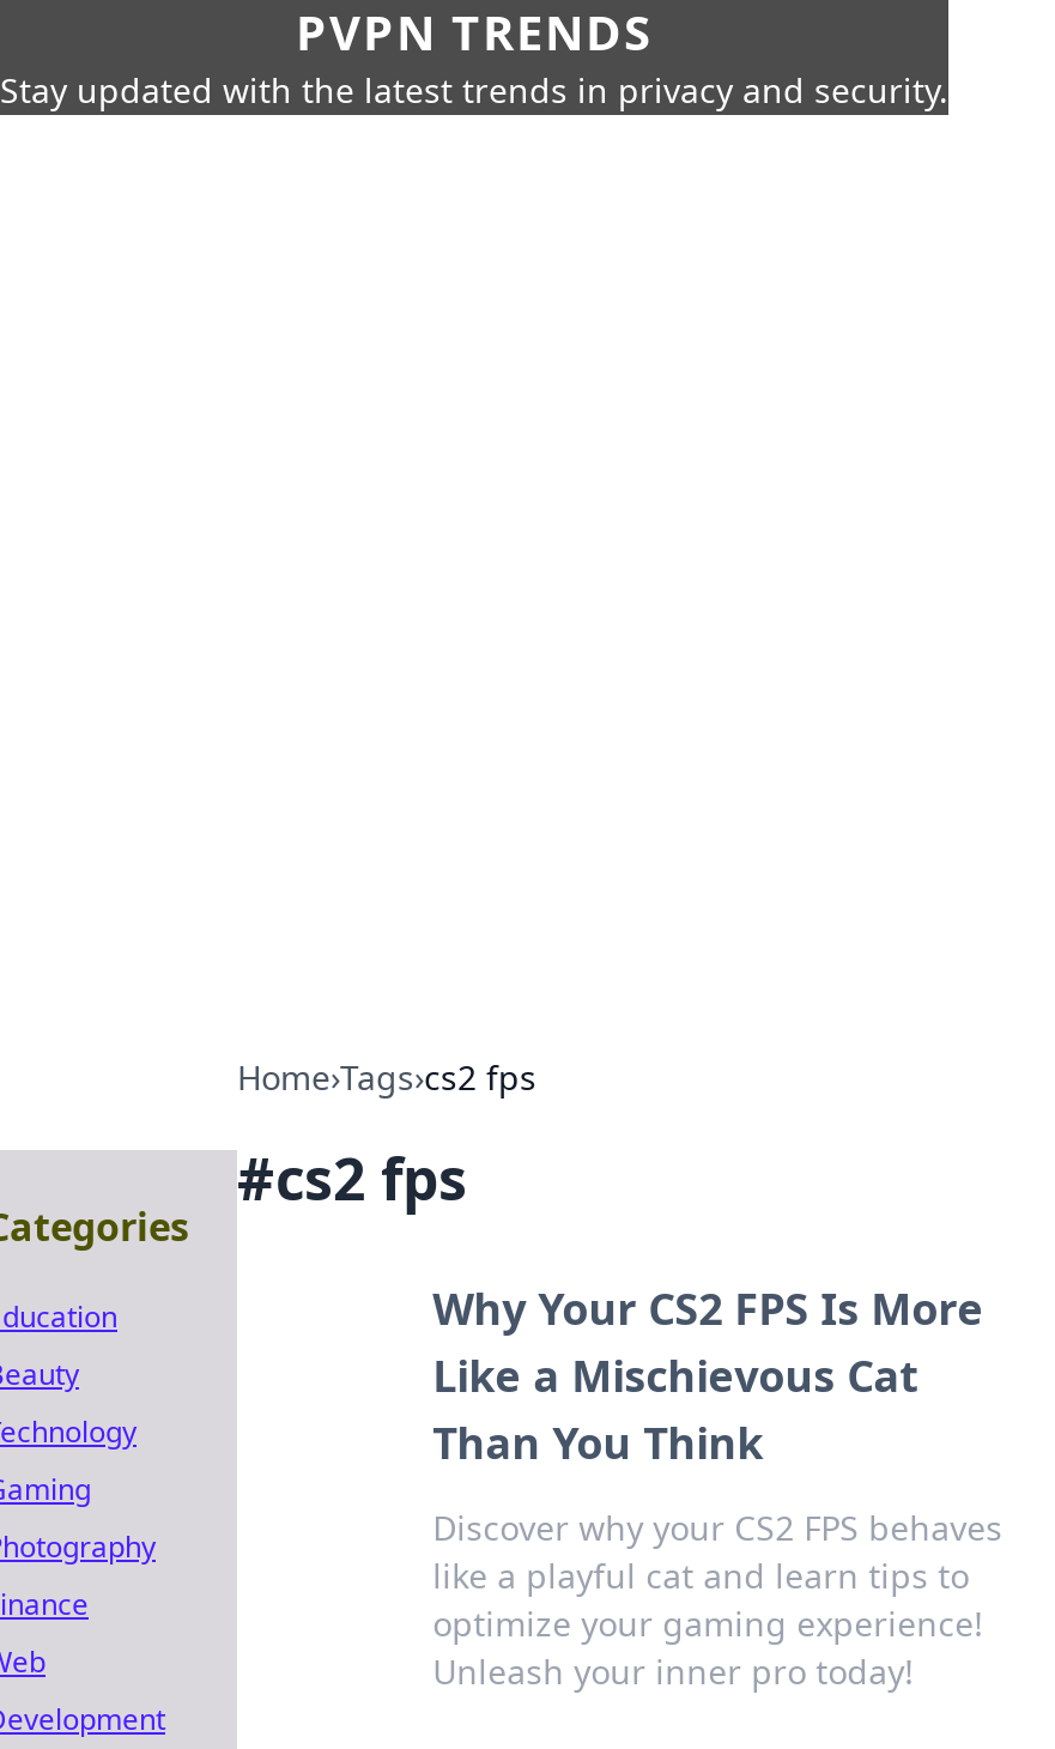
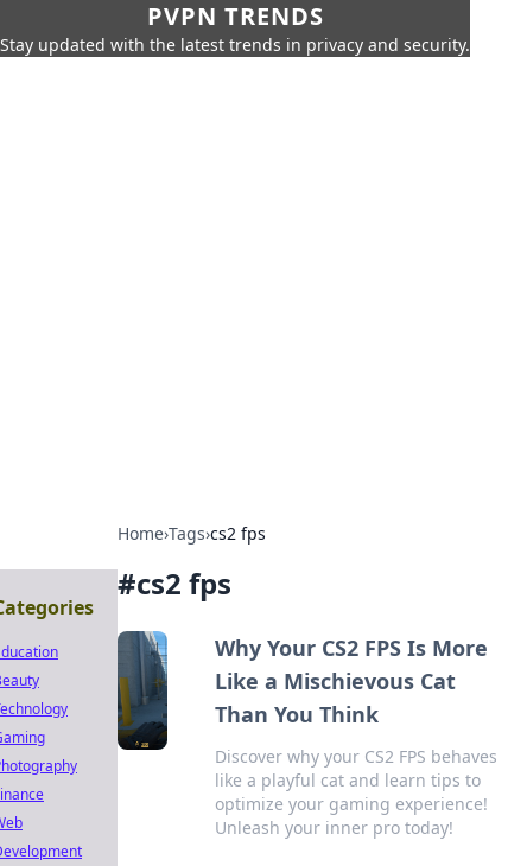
+ [image]
